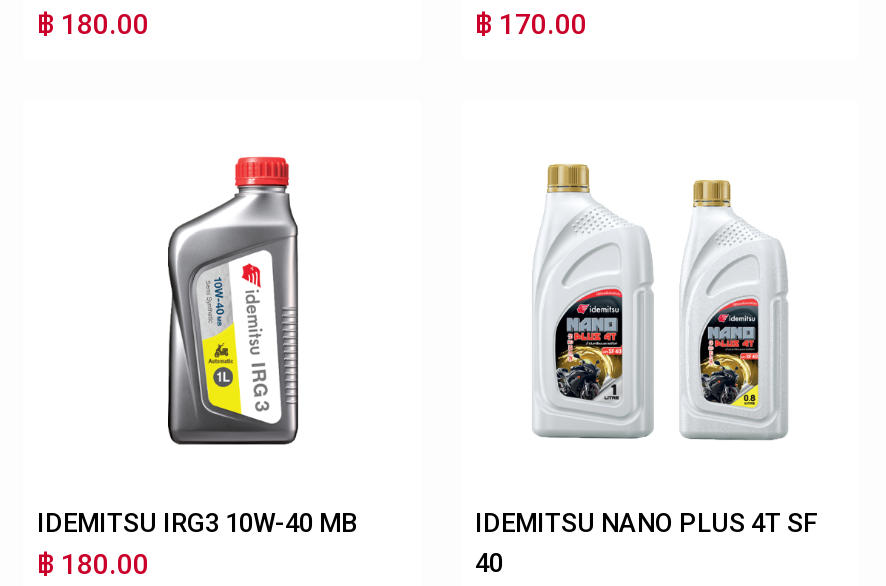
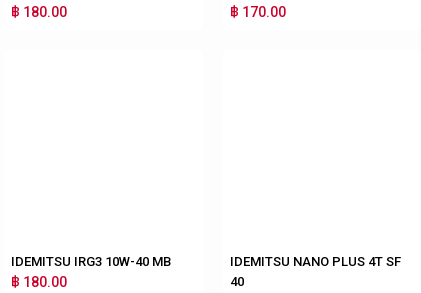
- [image]

- [image]

- [image]
